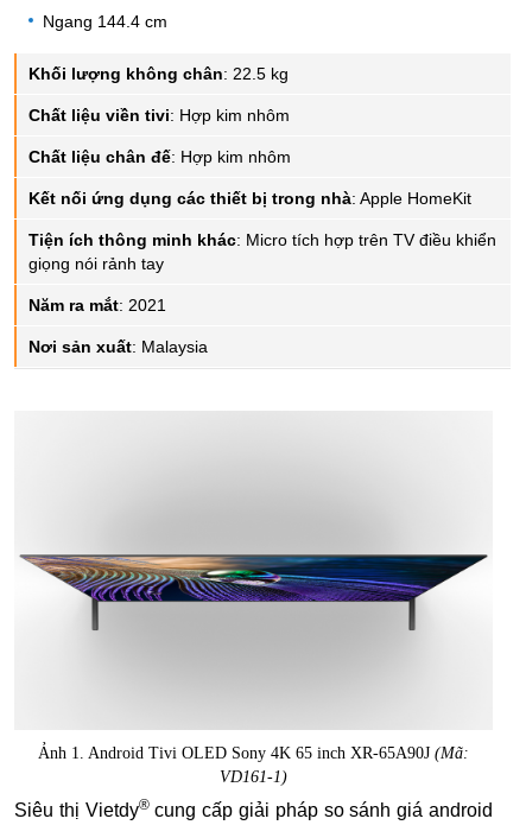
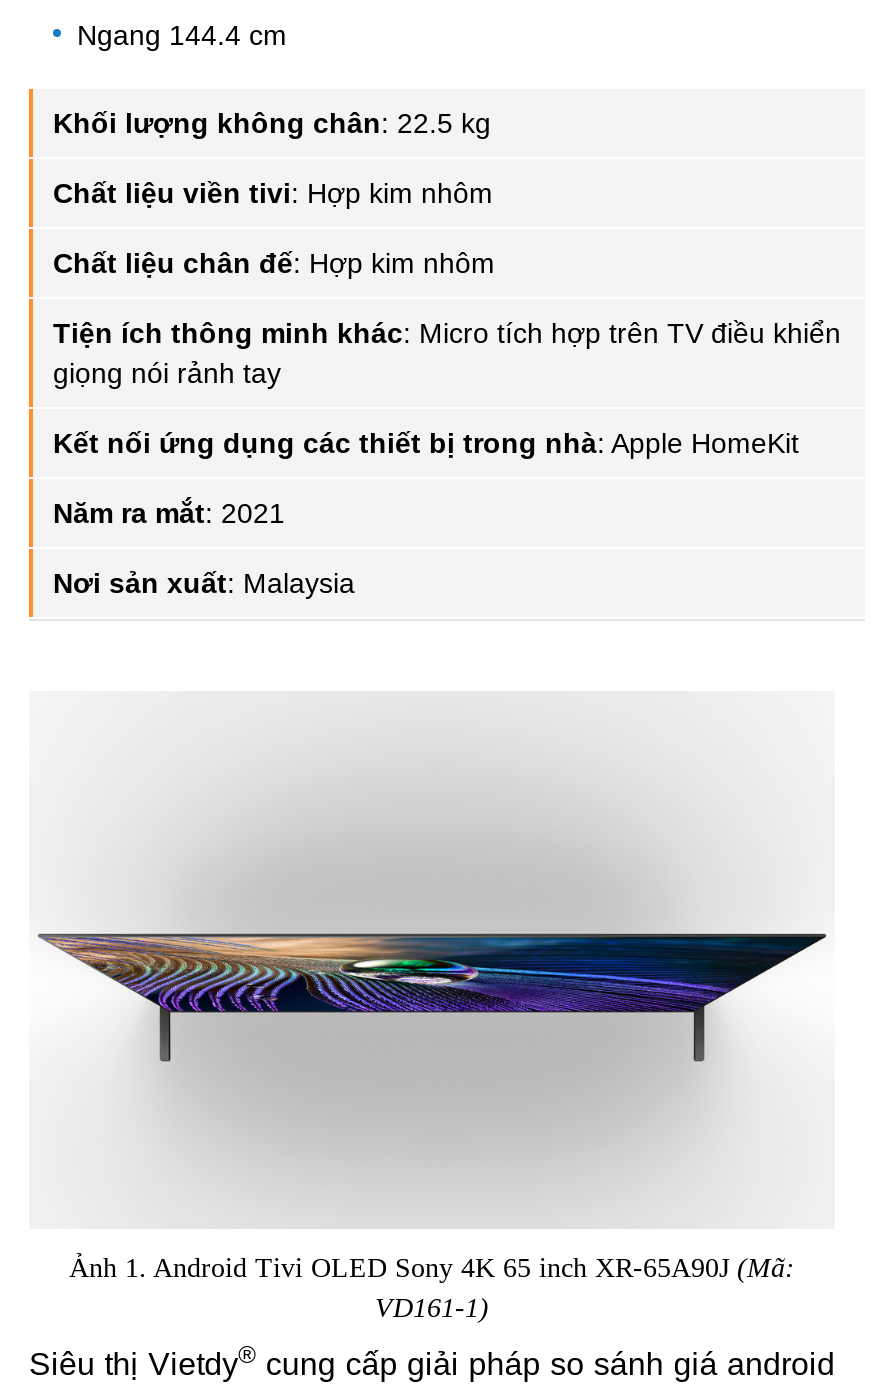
moved down: Kết nối ứng dụng các thiết bị trong nhà: Apple HomeKit

moved up: Tiện ích thông minh khác: Micro tích hợp trên TV điều khiển | giọng nói rảnh tay
